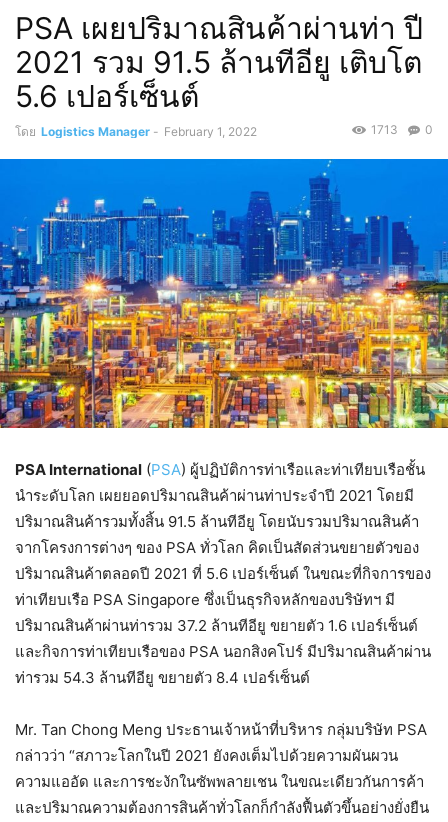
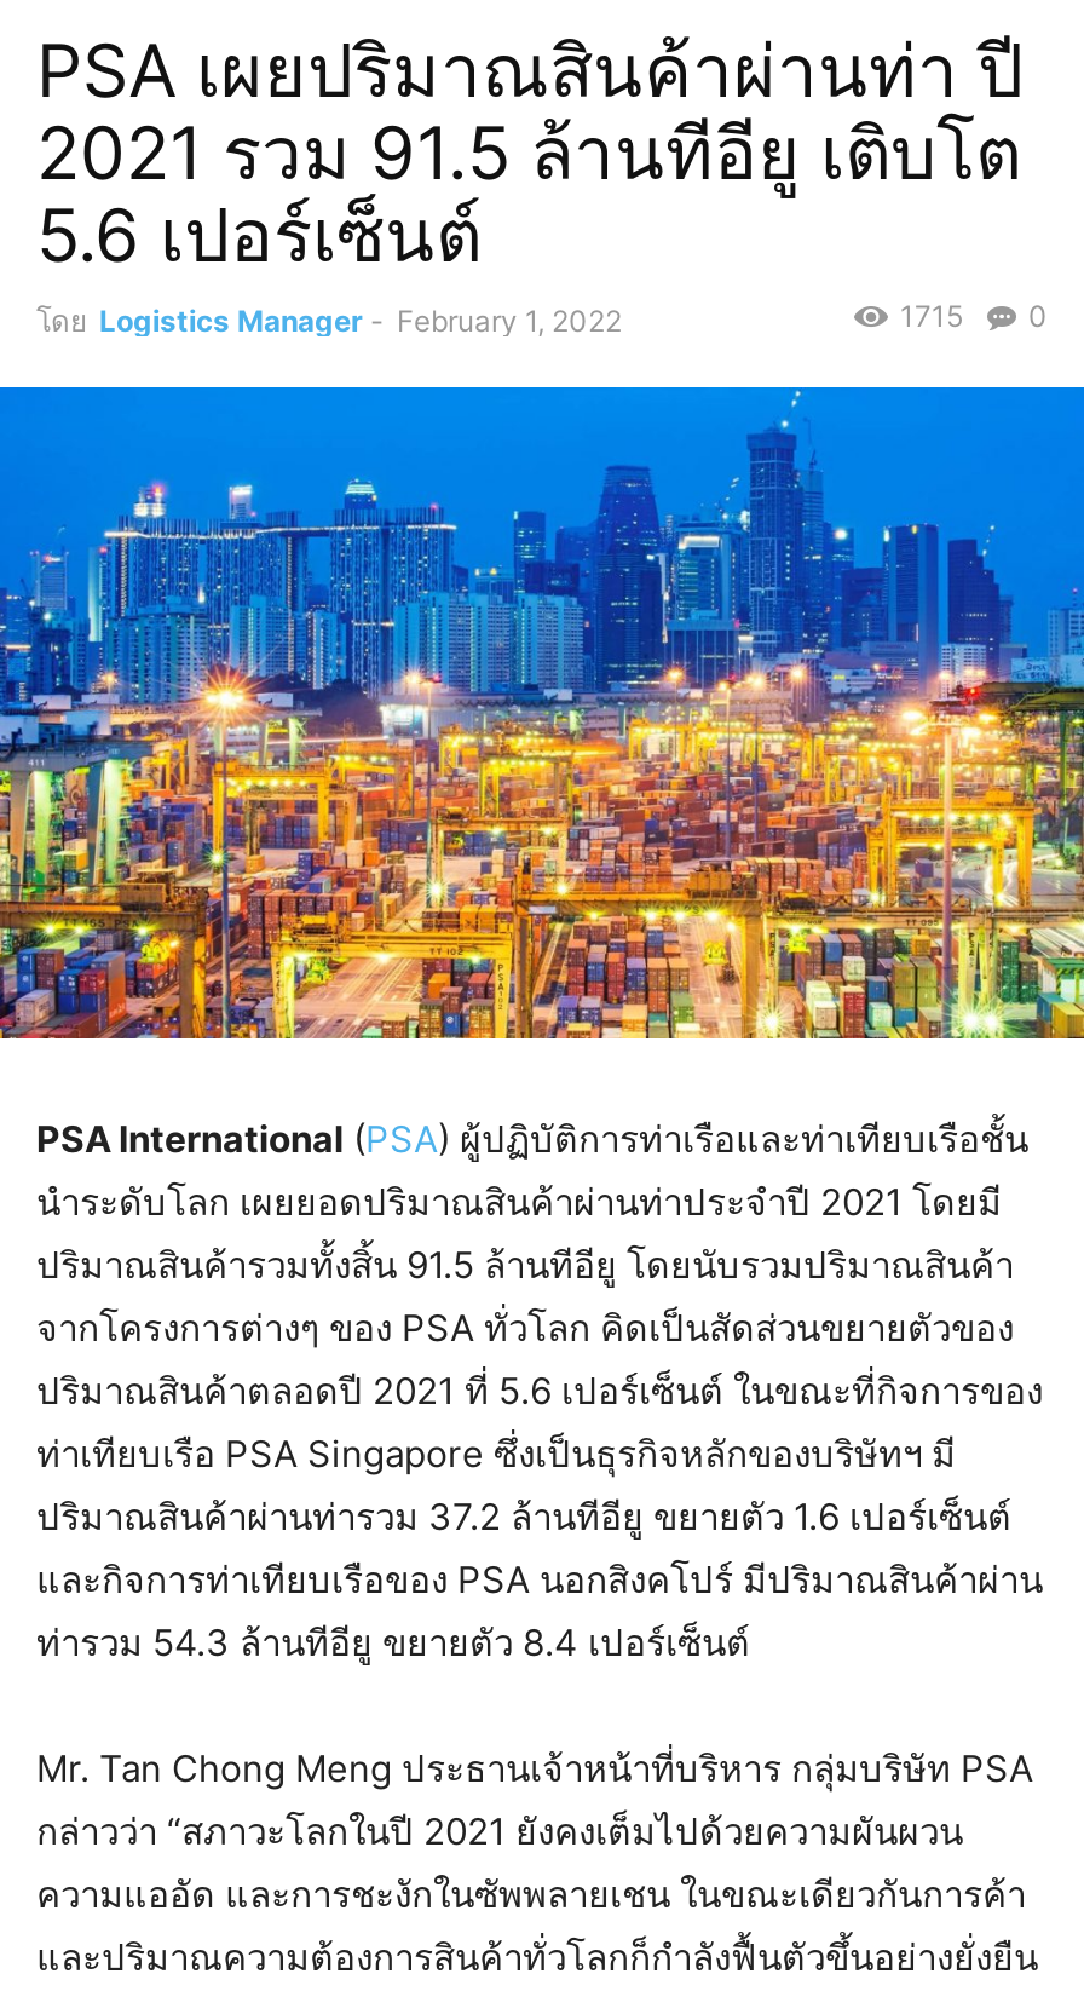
- 1713 0
+ 1715 0
